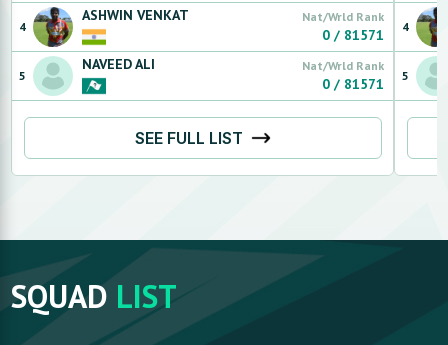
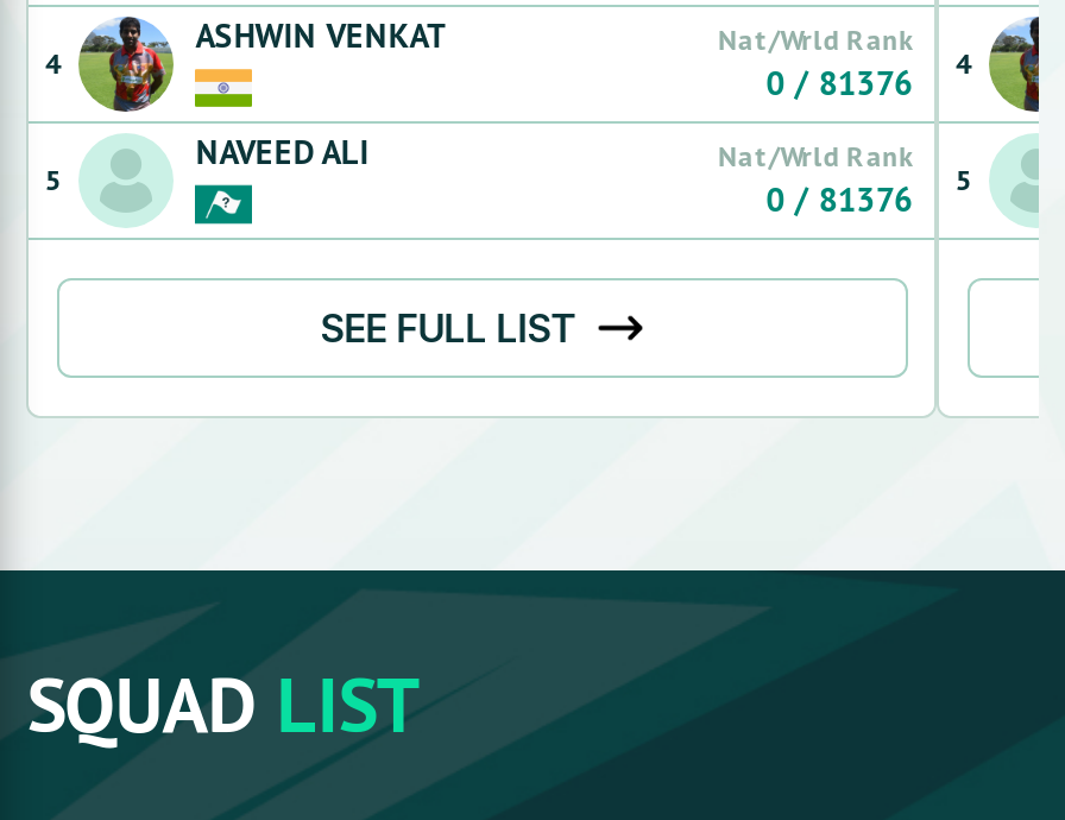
- 0 / 81571 4
+ 0 / 81376 4

- 0 / 81571 5
+ 0 / 81376 5
